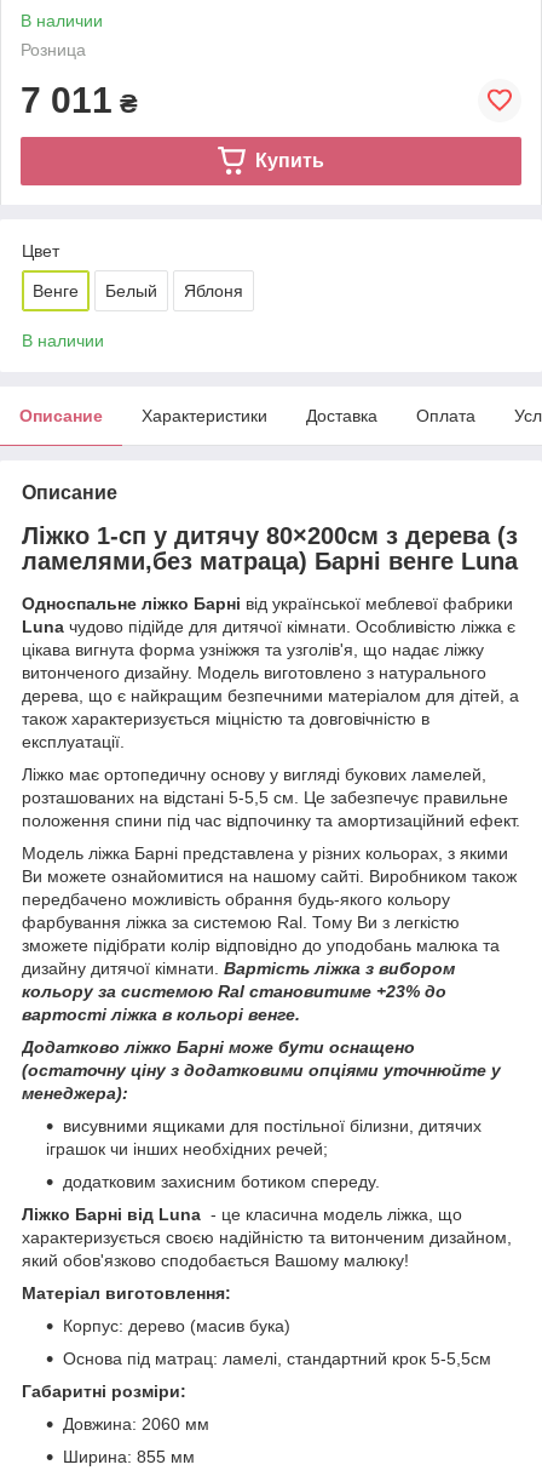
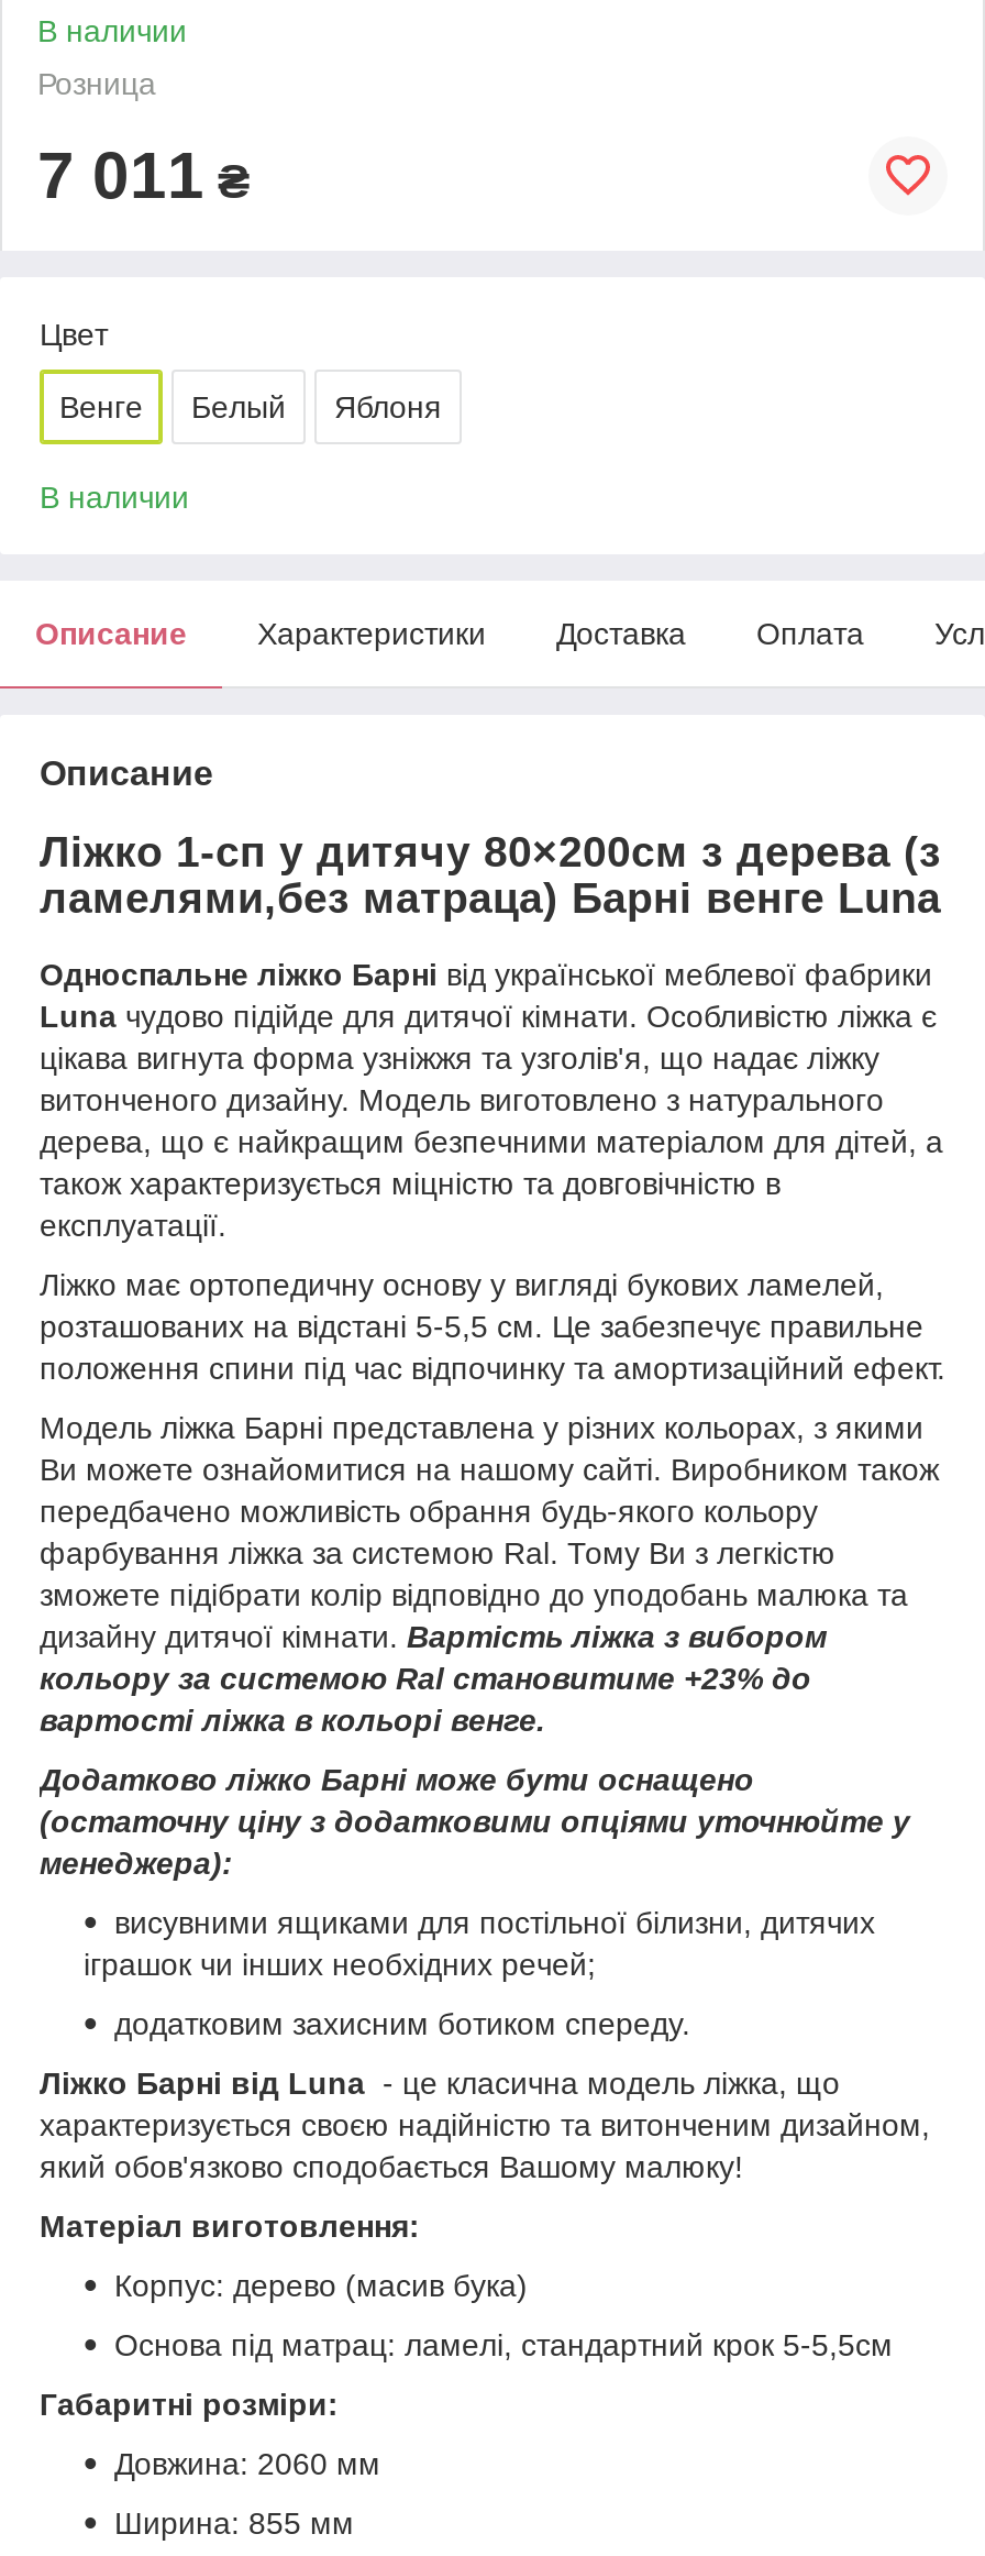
- Купить
